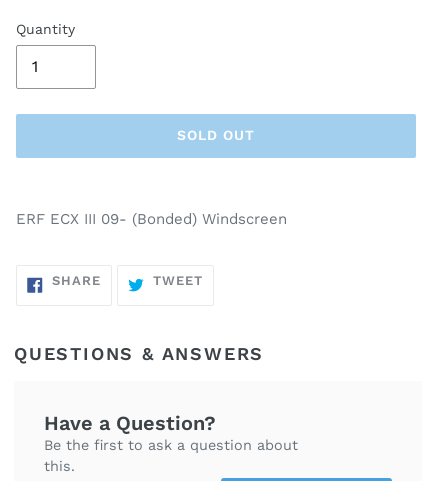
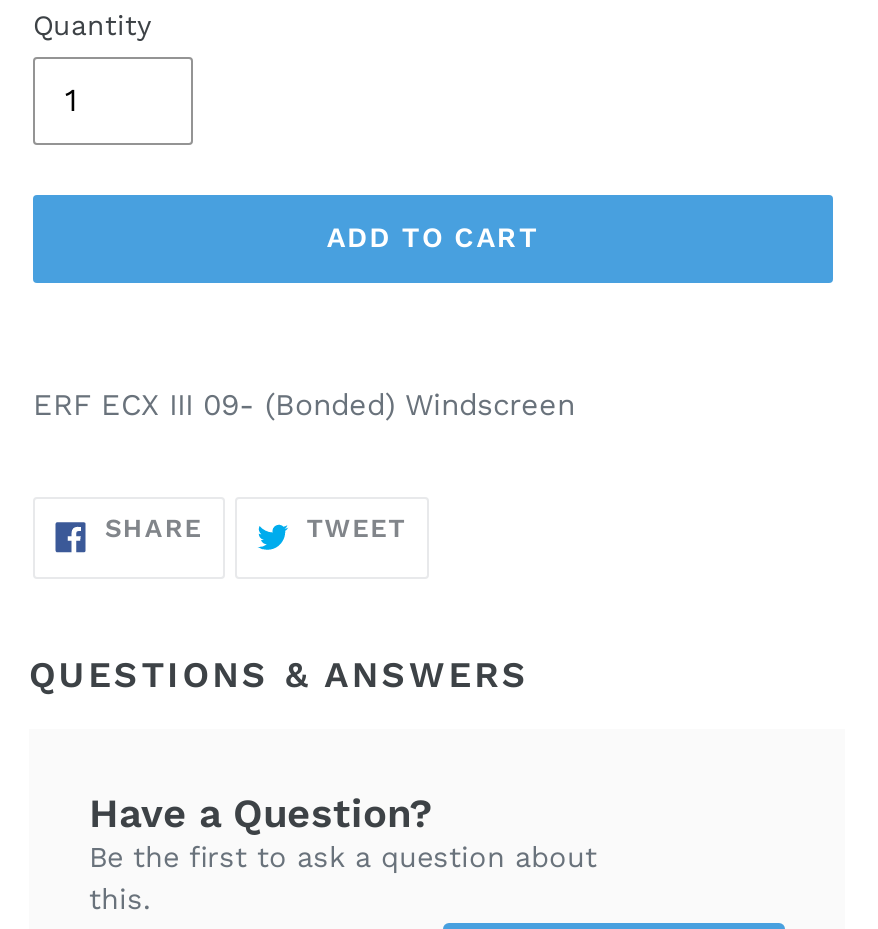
- SOLD OUT
+ ADD TO CART
